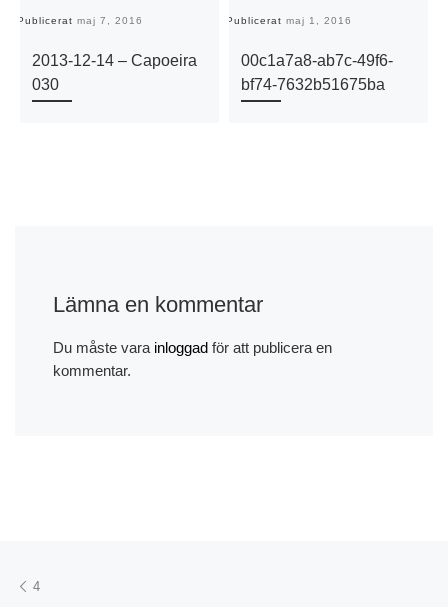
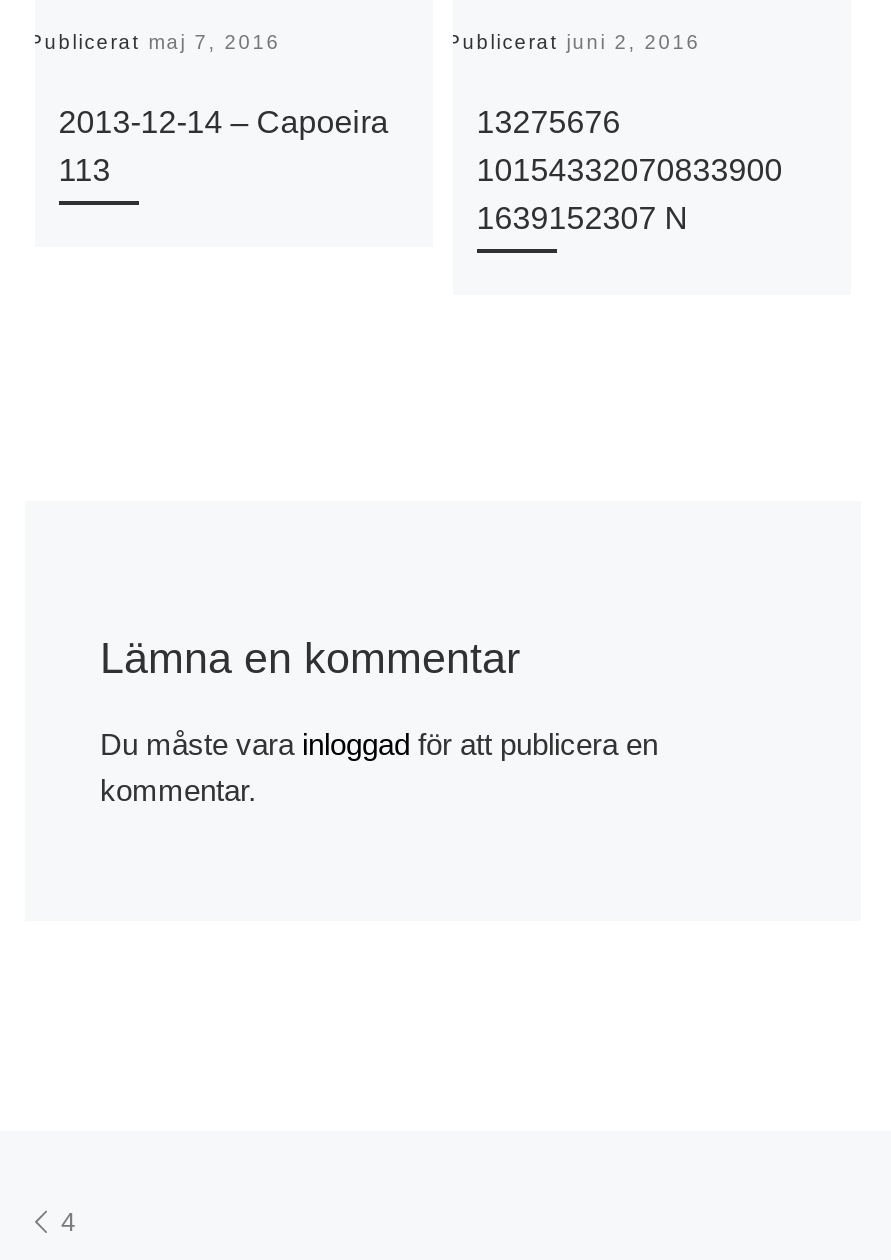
- Publicerat maj 1, 2016
+ Publicerat juni 2, 2016

- 00c1a7a8-ab7c-49f6-
- bf74-7632b51675ba
+ 13275676
+ 10154332070833900
+ 1639152307 N

- 030
+ 113
